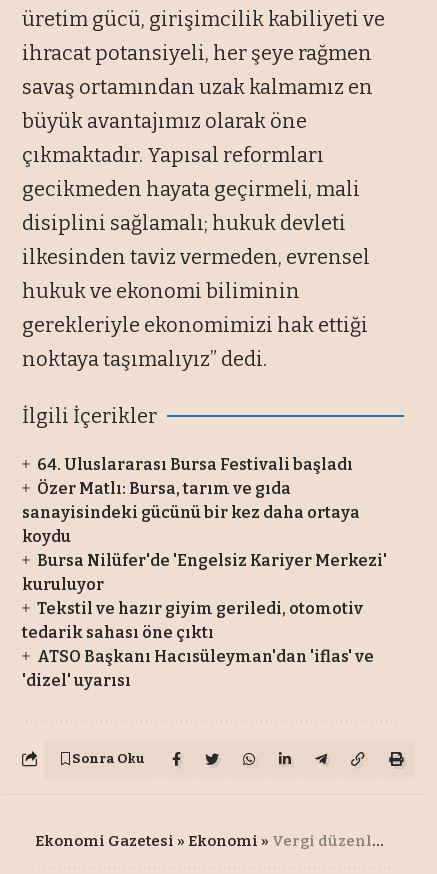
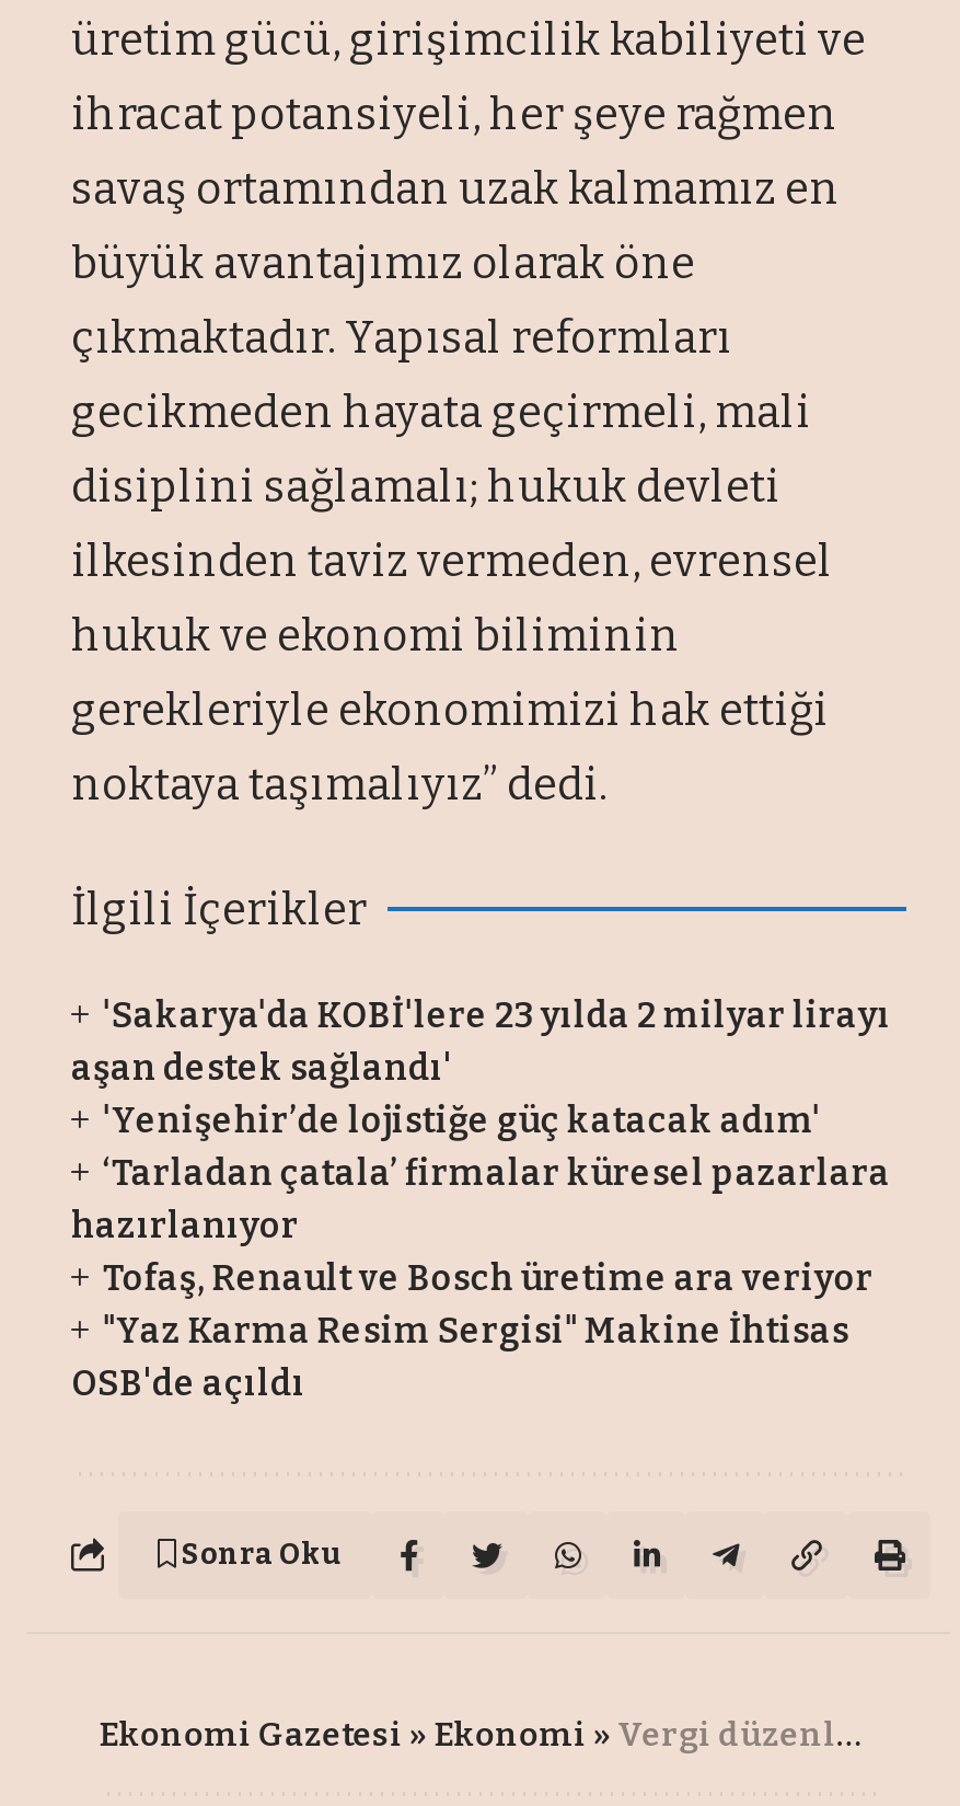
- 64. Uluslararası Bursa Festivali başladı
- Özer Matlı: Bursa, tarım ve gıda
- sanayisindeki gücünü bir kez daha ortaya
- koydu
- Bursa Nilüfer'de 'Engelsiz Kariyer Merkezi'
- kuruluyor
- Tekstil ve hazır giyim geriledi, otomotiv
- tedarik sahası öne çıktı
- ATSO Başkanı Hacısüleyman'dan 'iflas' ve
- 'dizel' uyarısı
+ 'Sakarya'da KOBİ'lere 23 yılda 2 milyar lirayı
+ aşan destek sağlandı'
+ 'Yenişehir’de lojistiğe güç katacak adım'
+ ‘Tarladan çatala’ firmalar küresel pazarlara
+ hazırlanıyor
+ Tofaş, Renault ve Bosch üretime ara veriyor
+ "Yaz Karma Resim Sergisi" Makine İhtisas
+ OSB'de açıldı
